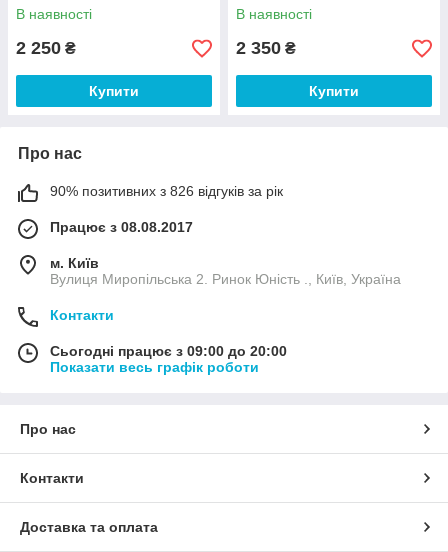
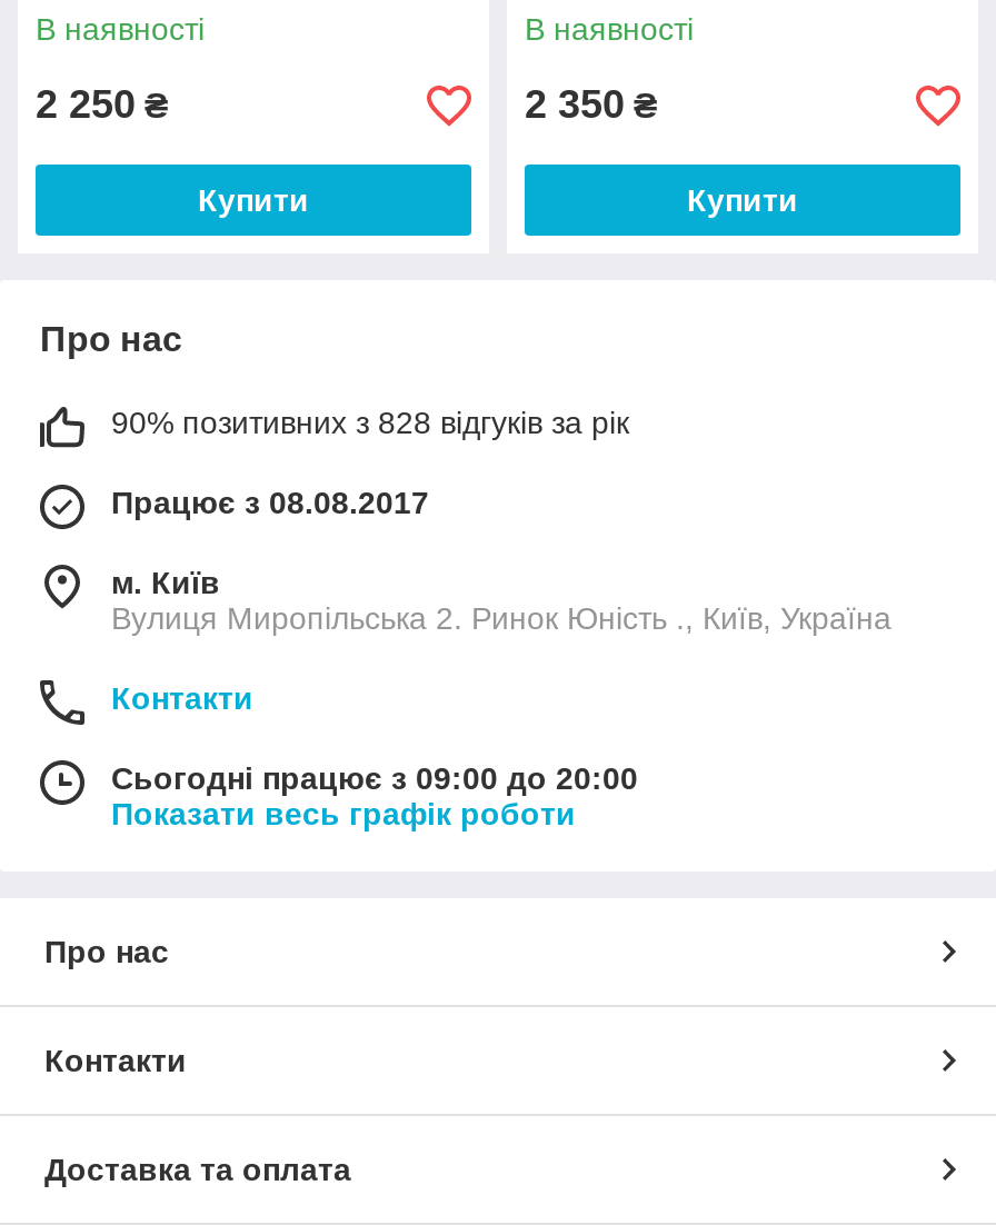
- 90% позитивних з 826 відгуків за рік
+ 90% позитивних з 828 відгуків за рік
